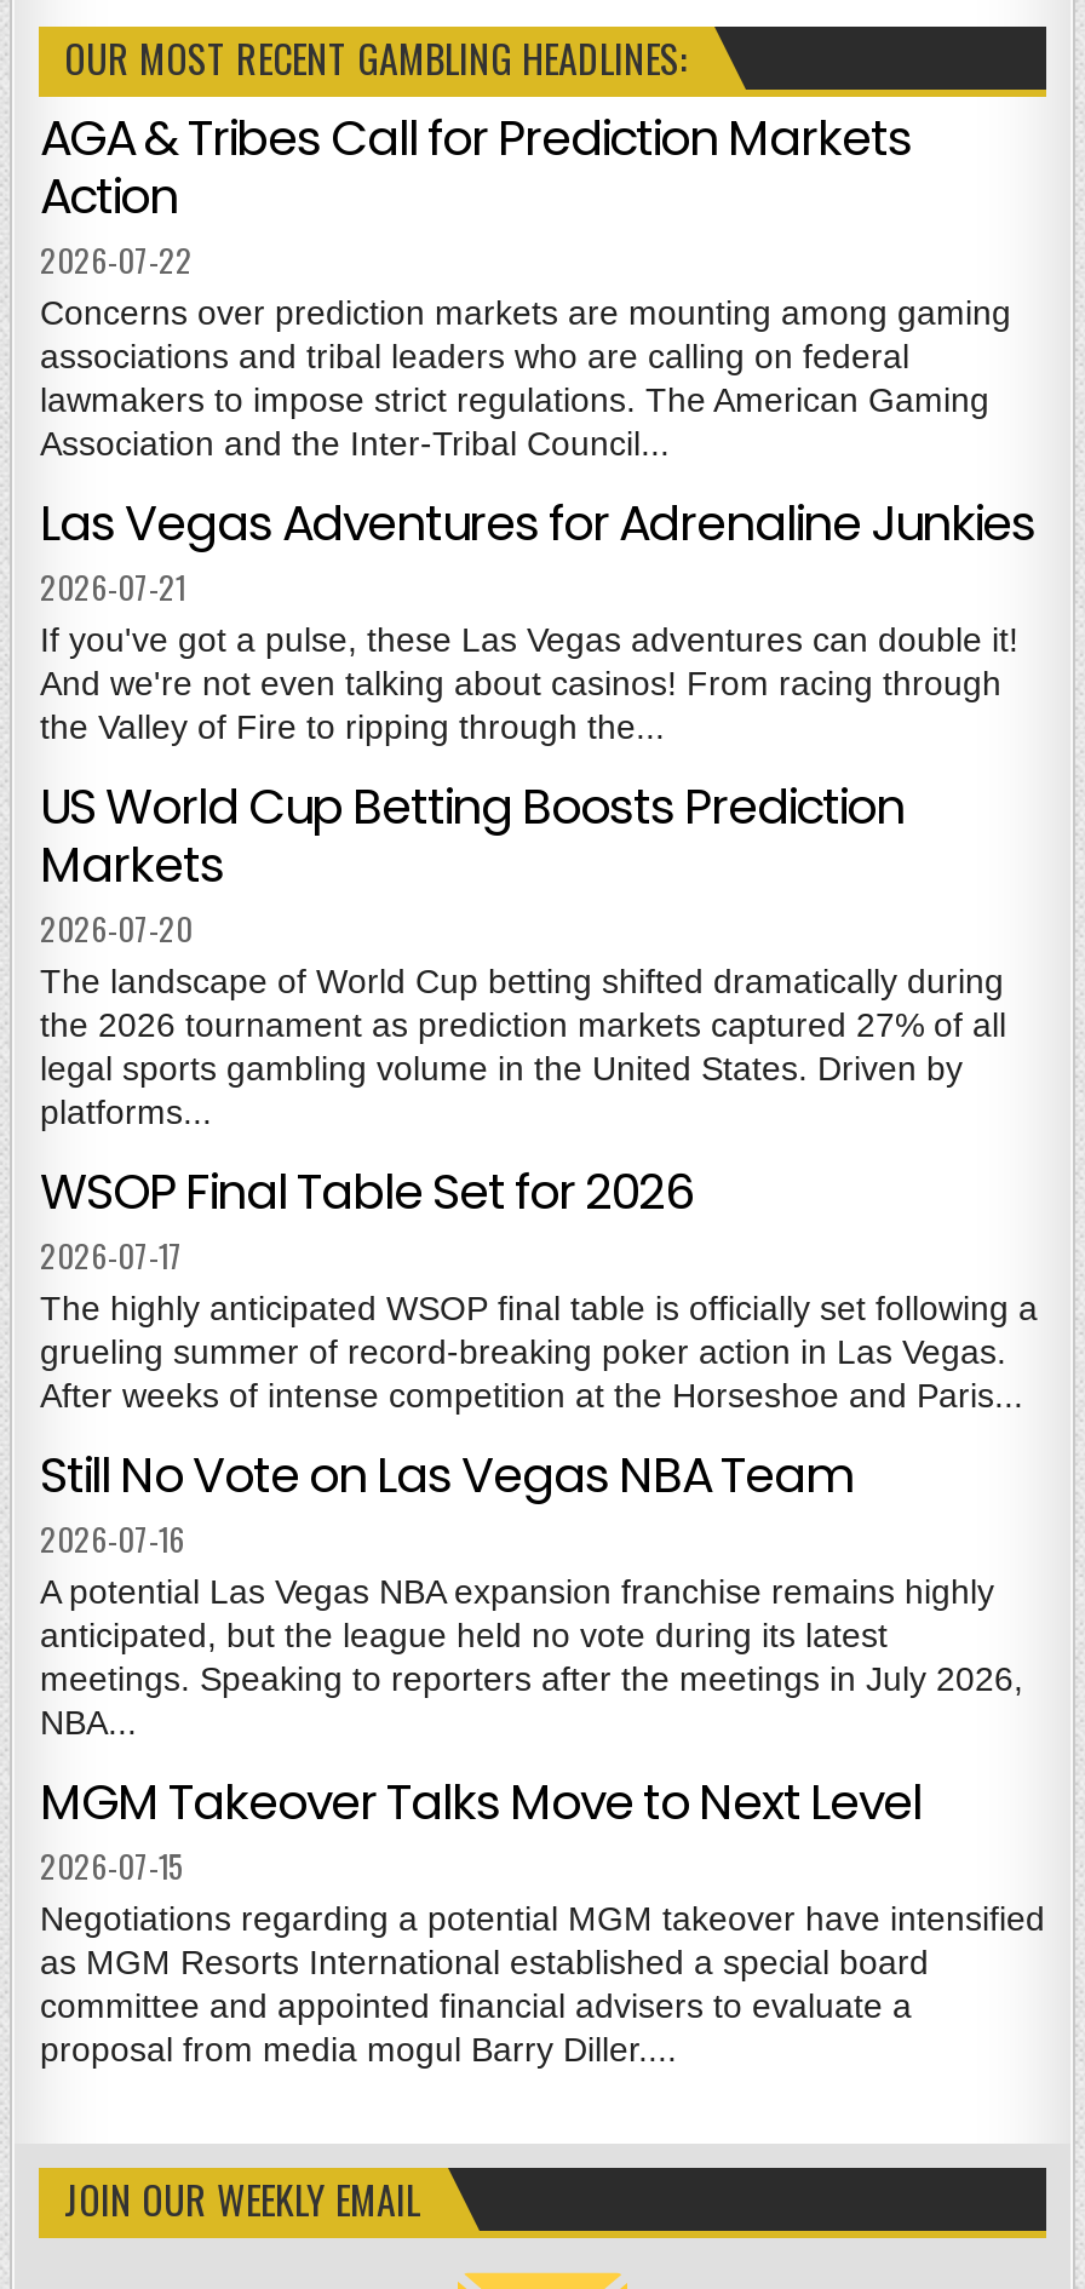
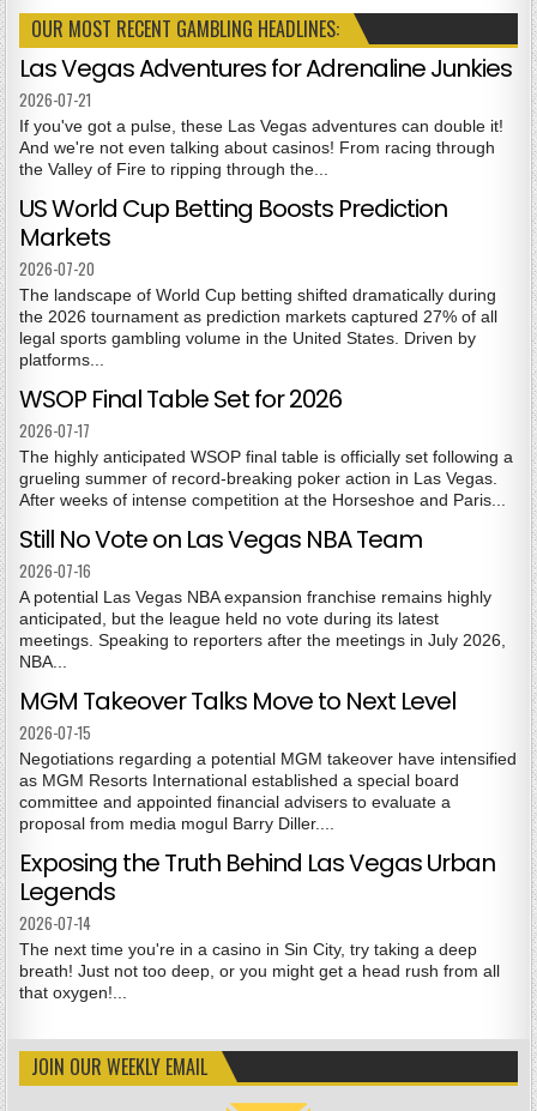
- AGA & Tribes Call for Prediction Markets
- Action
- 2026-07-22
- Concerns over prediction markets are mounting among gaming
- associations and tribal leaders who are calling on federal
- lawmakers to impose strict regulations. The American Gaming
- Association and the Inter-Tribal Council...

moved up: Las Vegas Adventures for Adrenaline Junkies | 2026-07-21 | If you've got a pulse, these Las Vegas adventures can double it! | ... | committee and appointed financial advisers to evaluate a | proposal from media mogul Barry Diller....

+ Exposing the Truth Behind Las Vegas Urban
+ Legends
+ 2026-07-14
+ The next time you're in a casino in Sin City, try taking a deep
+ breath! Just not too deep, or you might get a head rush from all
+ that oxygen!...
